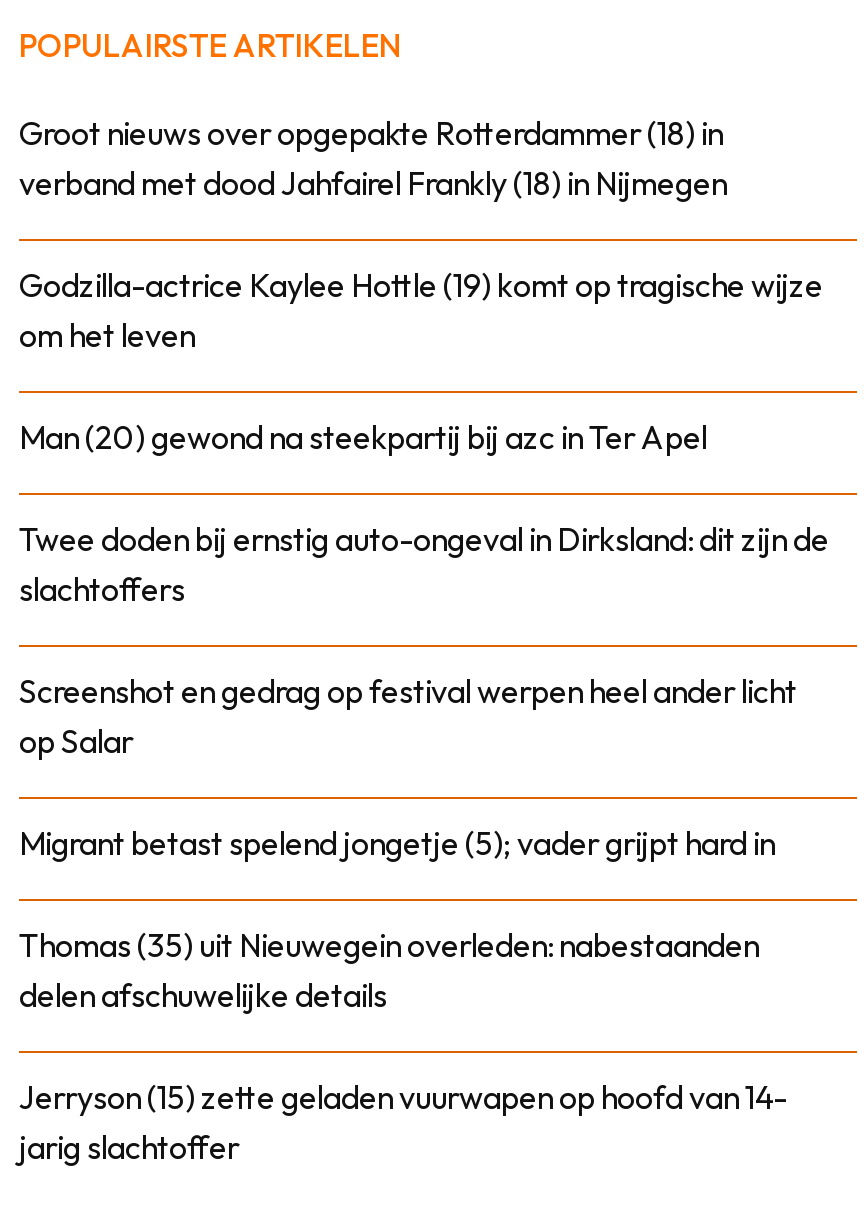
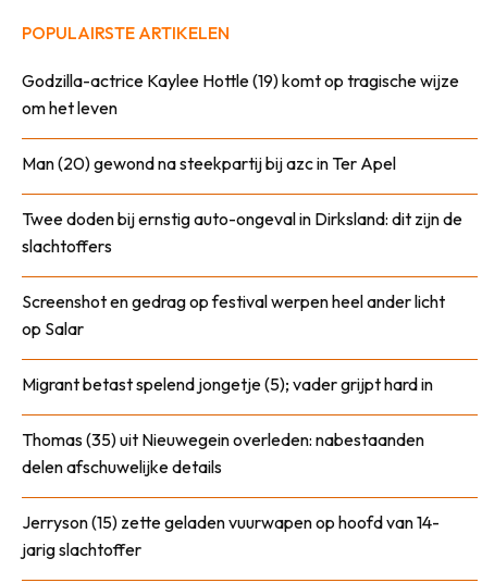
- Groot nieuws over opgepakte Rotterdammer (18) in
- verband met dood Jahfairel Frankly (18) in Nijmegen
